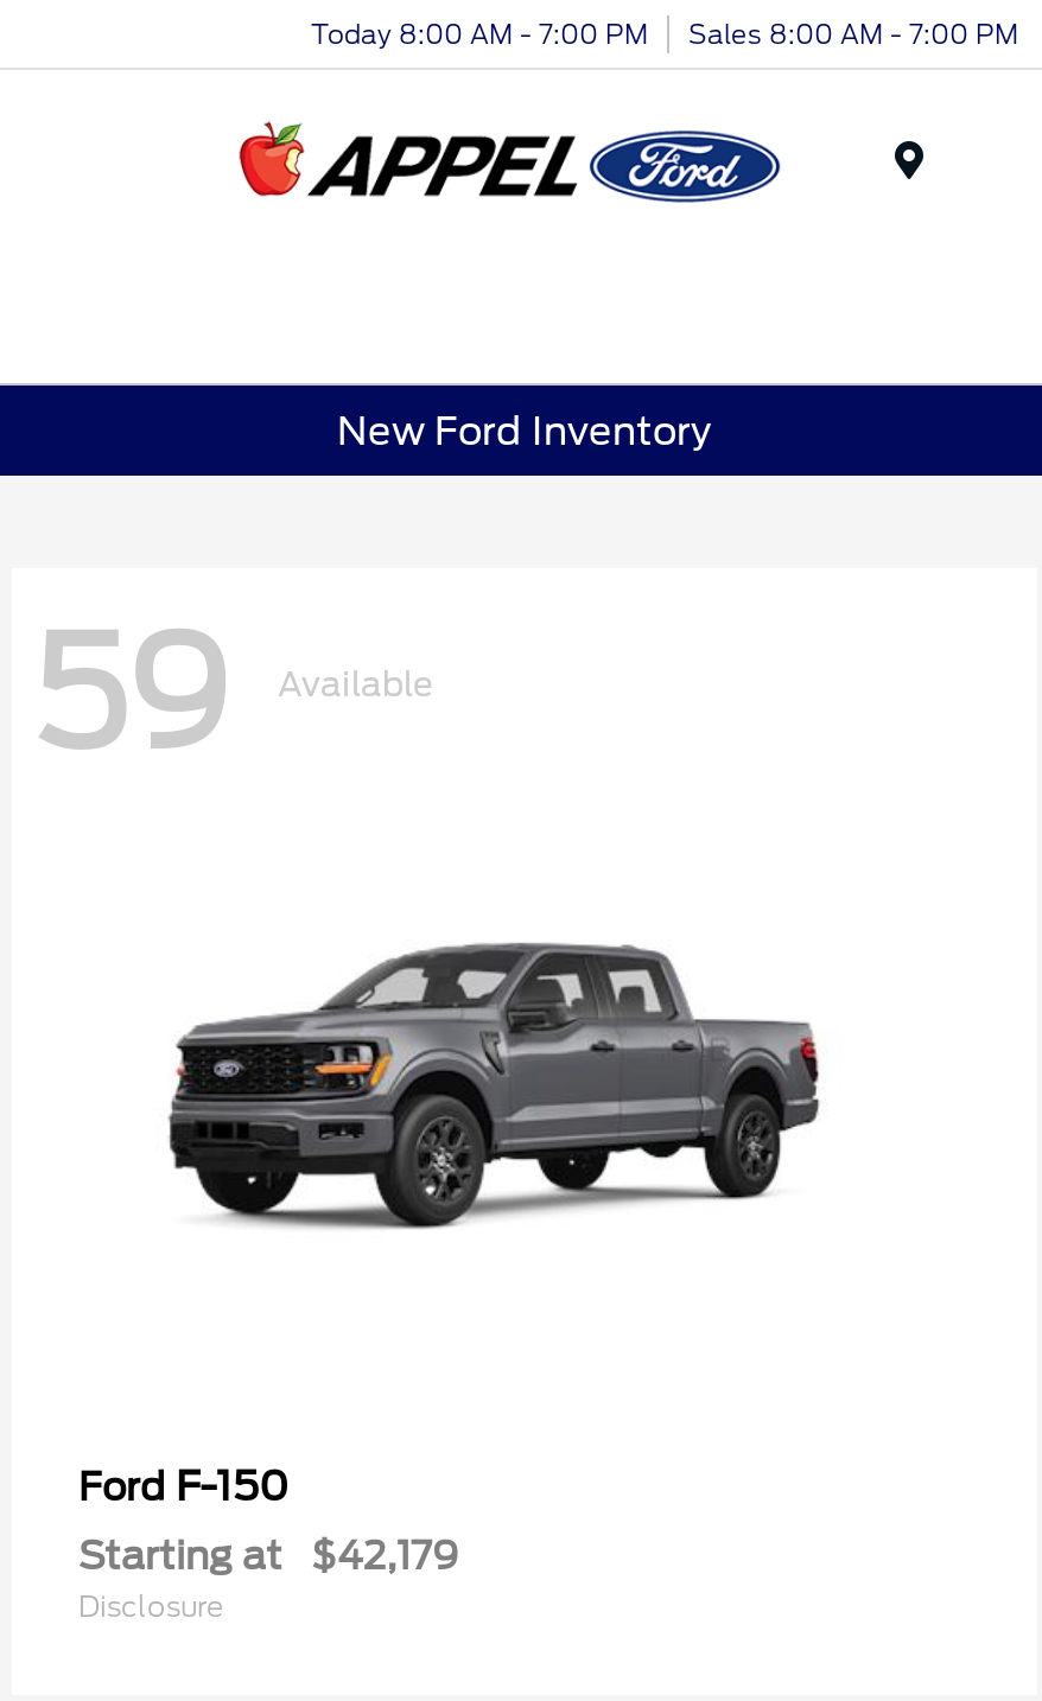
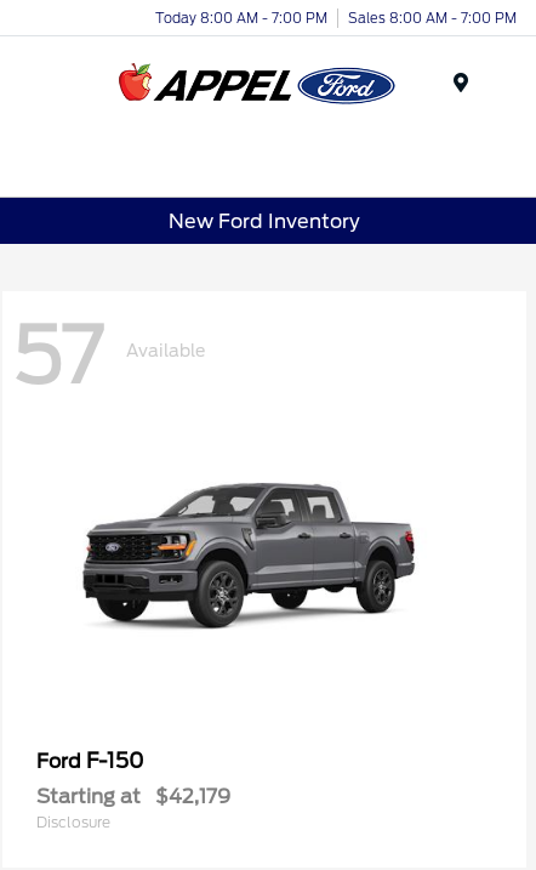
- 59 Available
+ 57 Available
